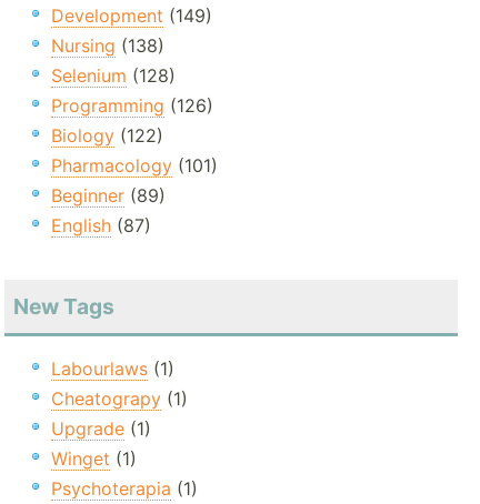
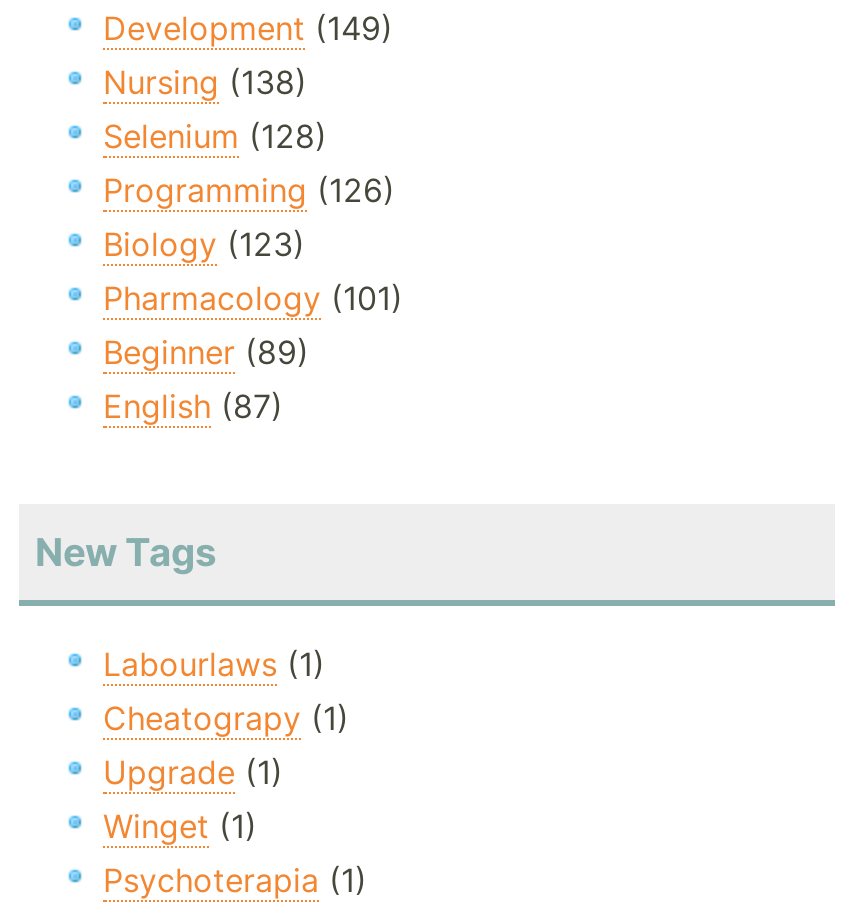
- Biology (122)
+ Biology (123)
